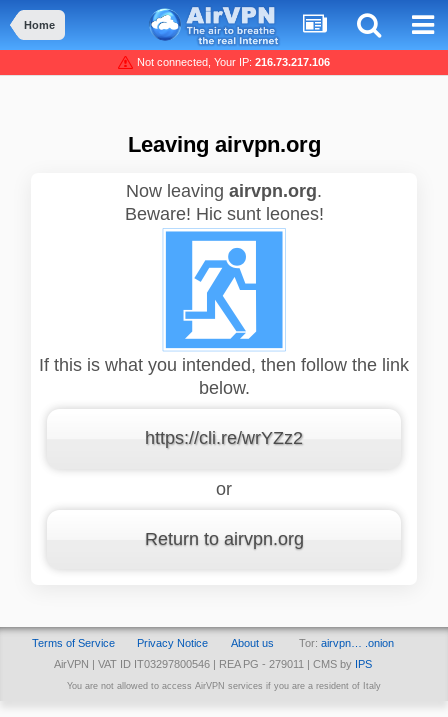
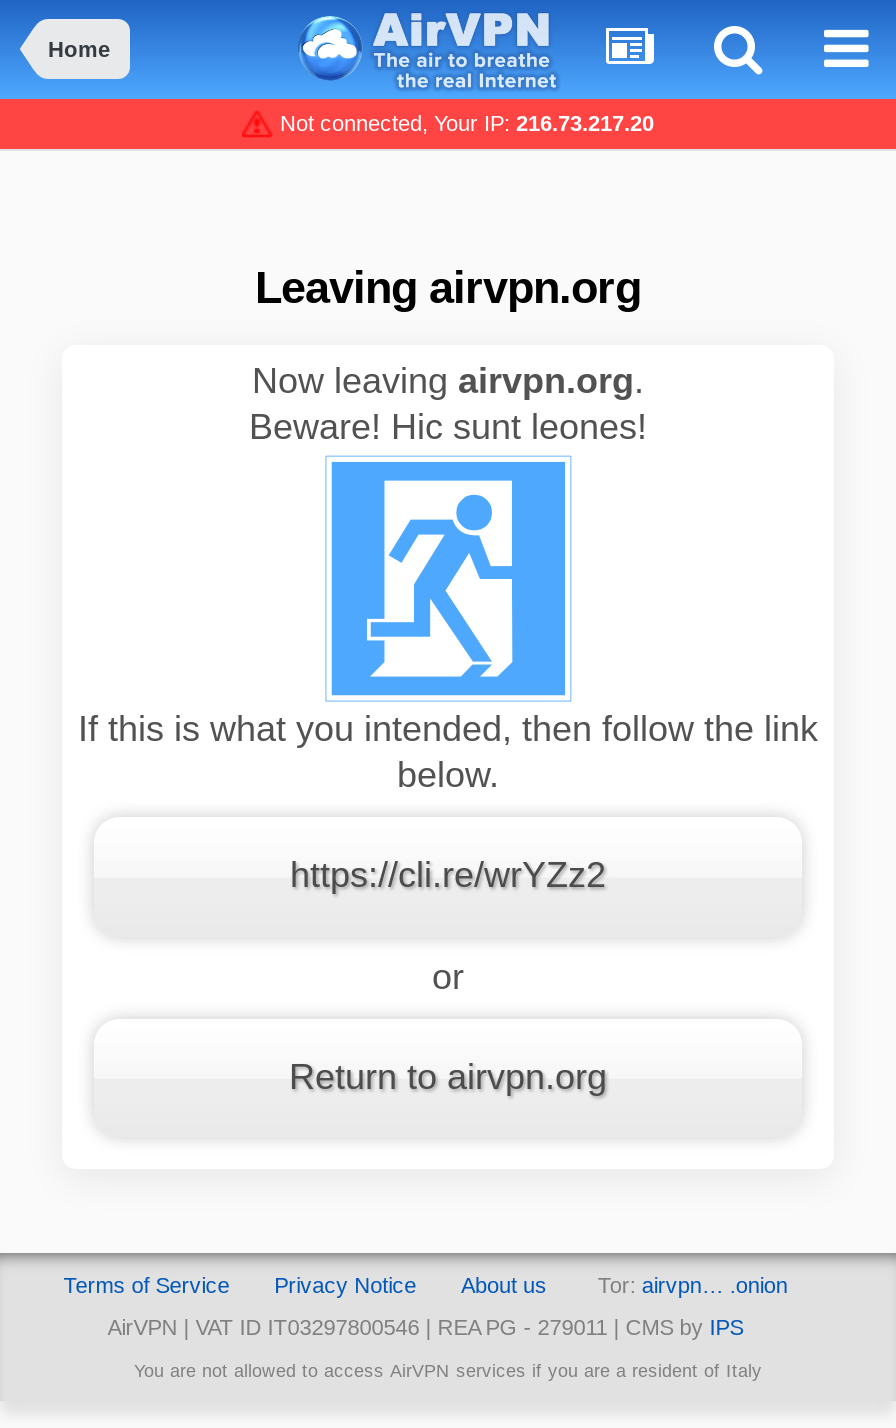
- Not connected, Your IP: 216.73.217.106
+ Not connected, Your IP: 216.73.217.20
